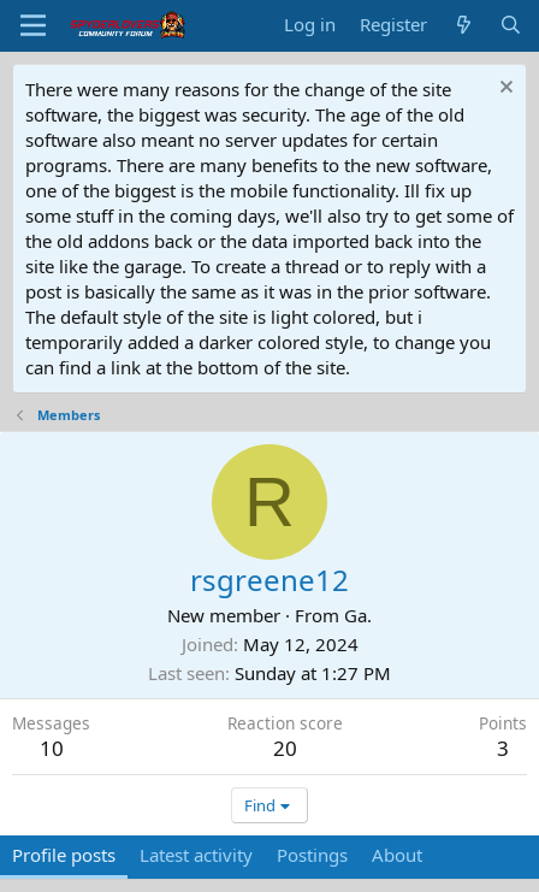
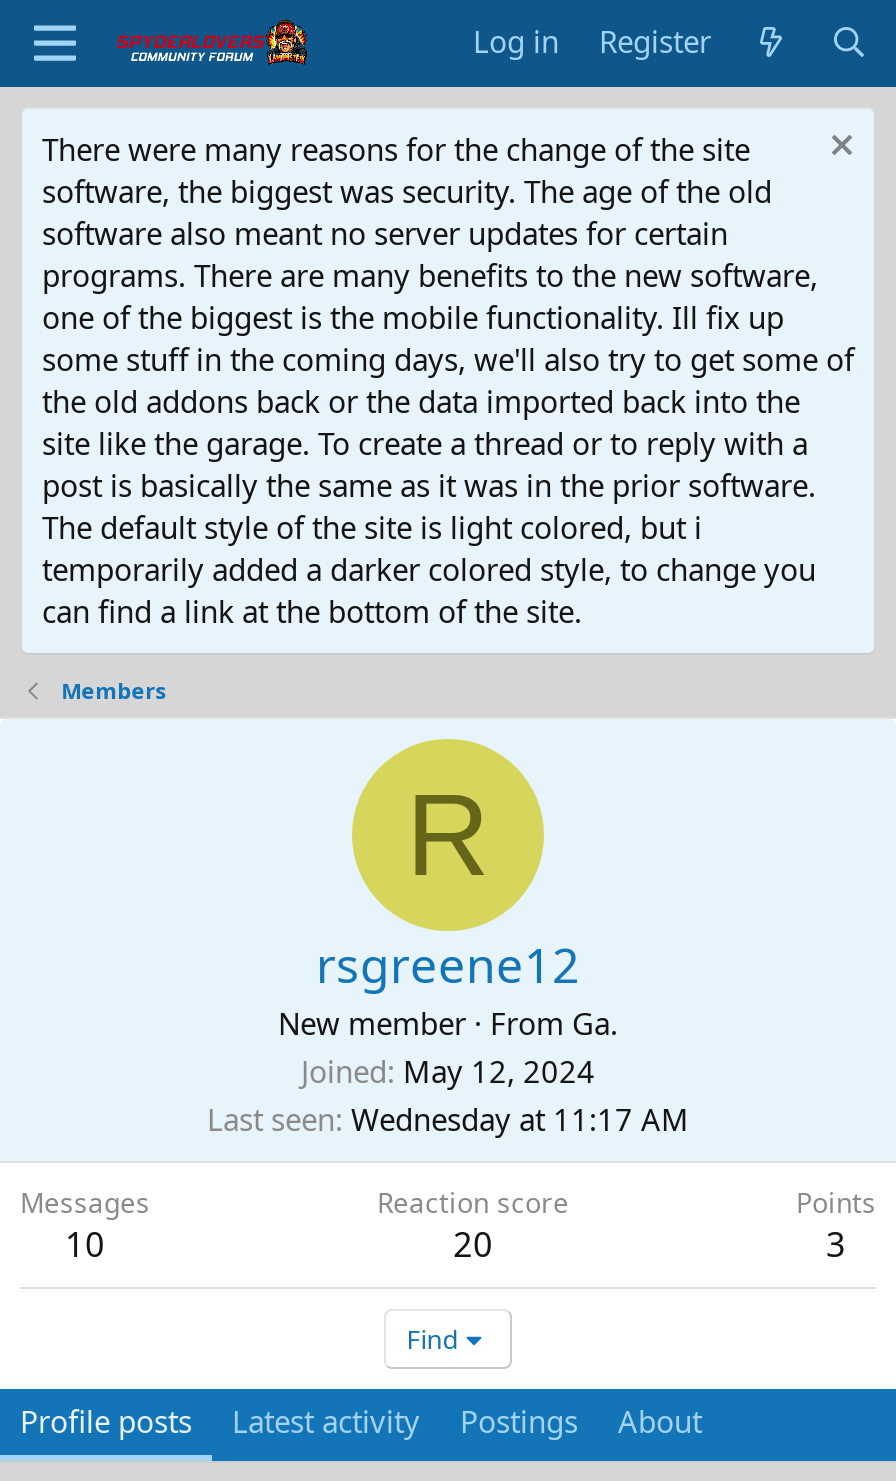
- Last seen Sunday at 1:27 PM
+ Last seen Wednesday at 11:17 AM
